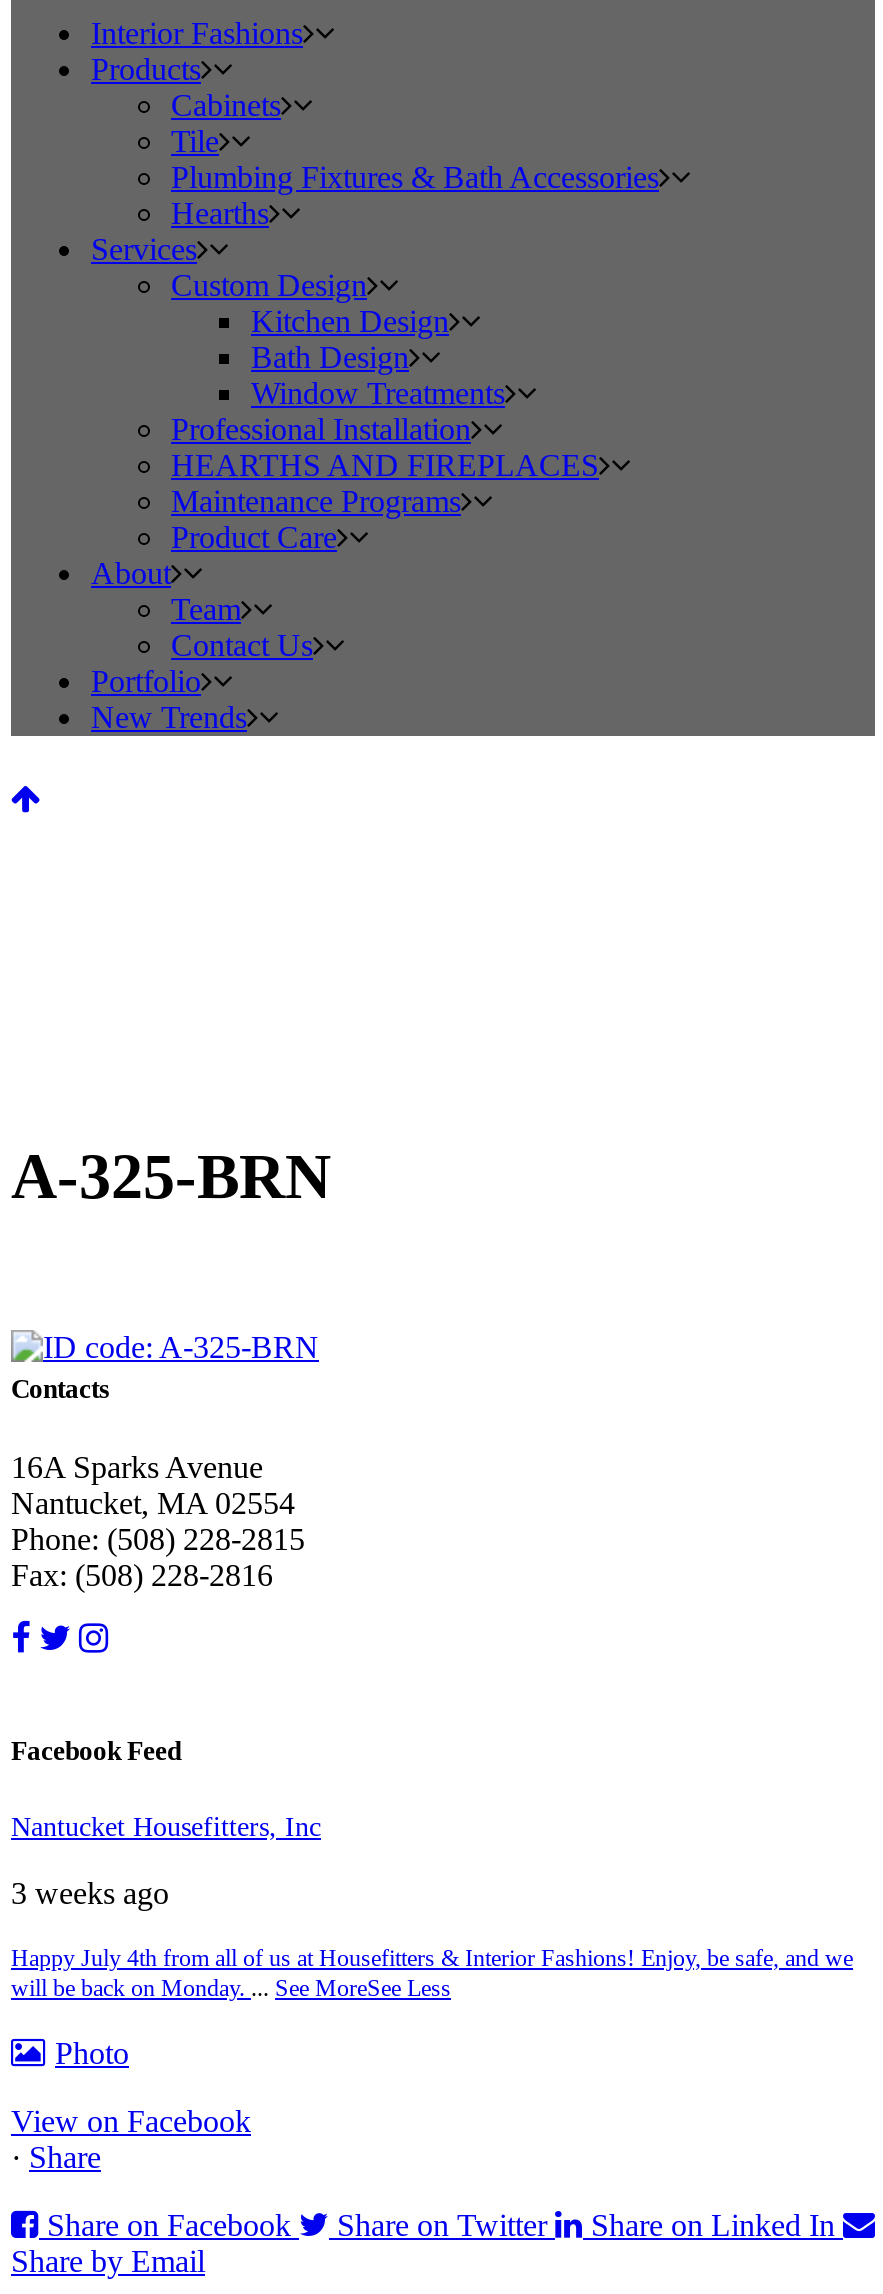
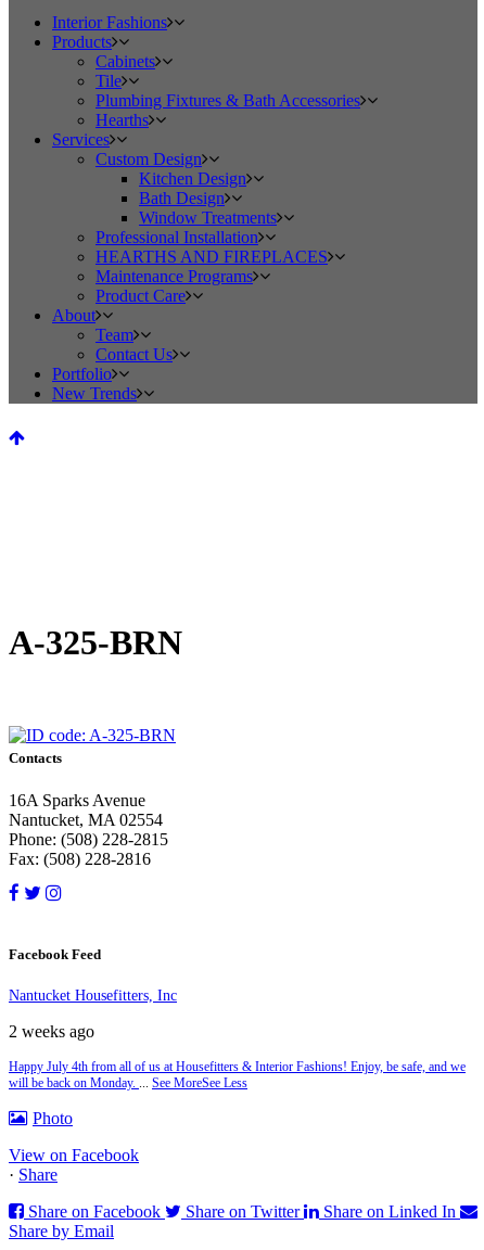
- 3 weeks ago
+ 2 weeks ago
